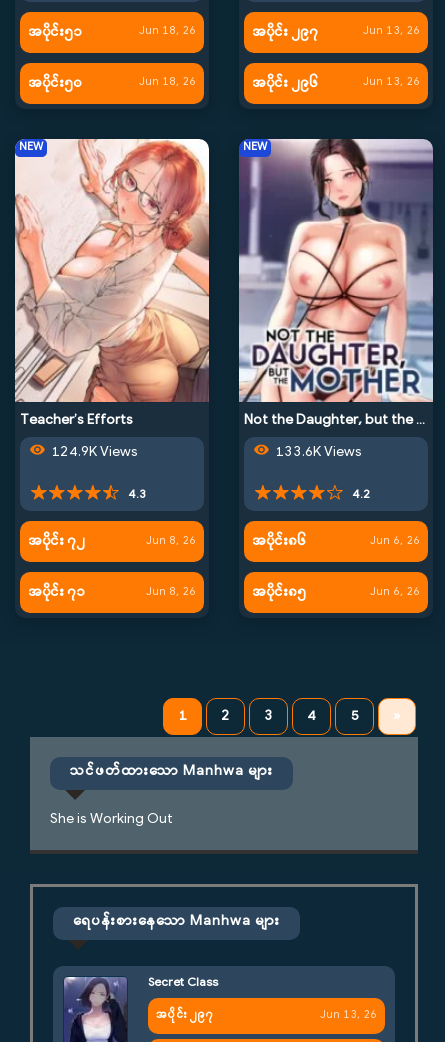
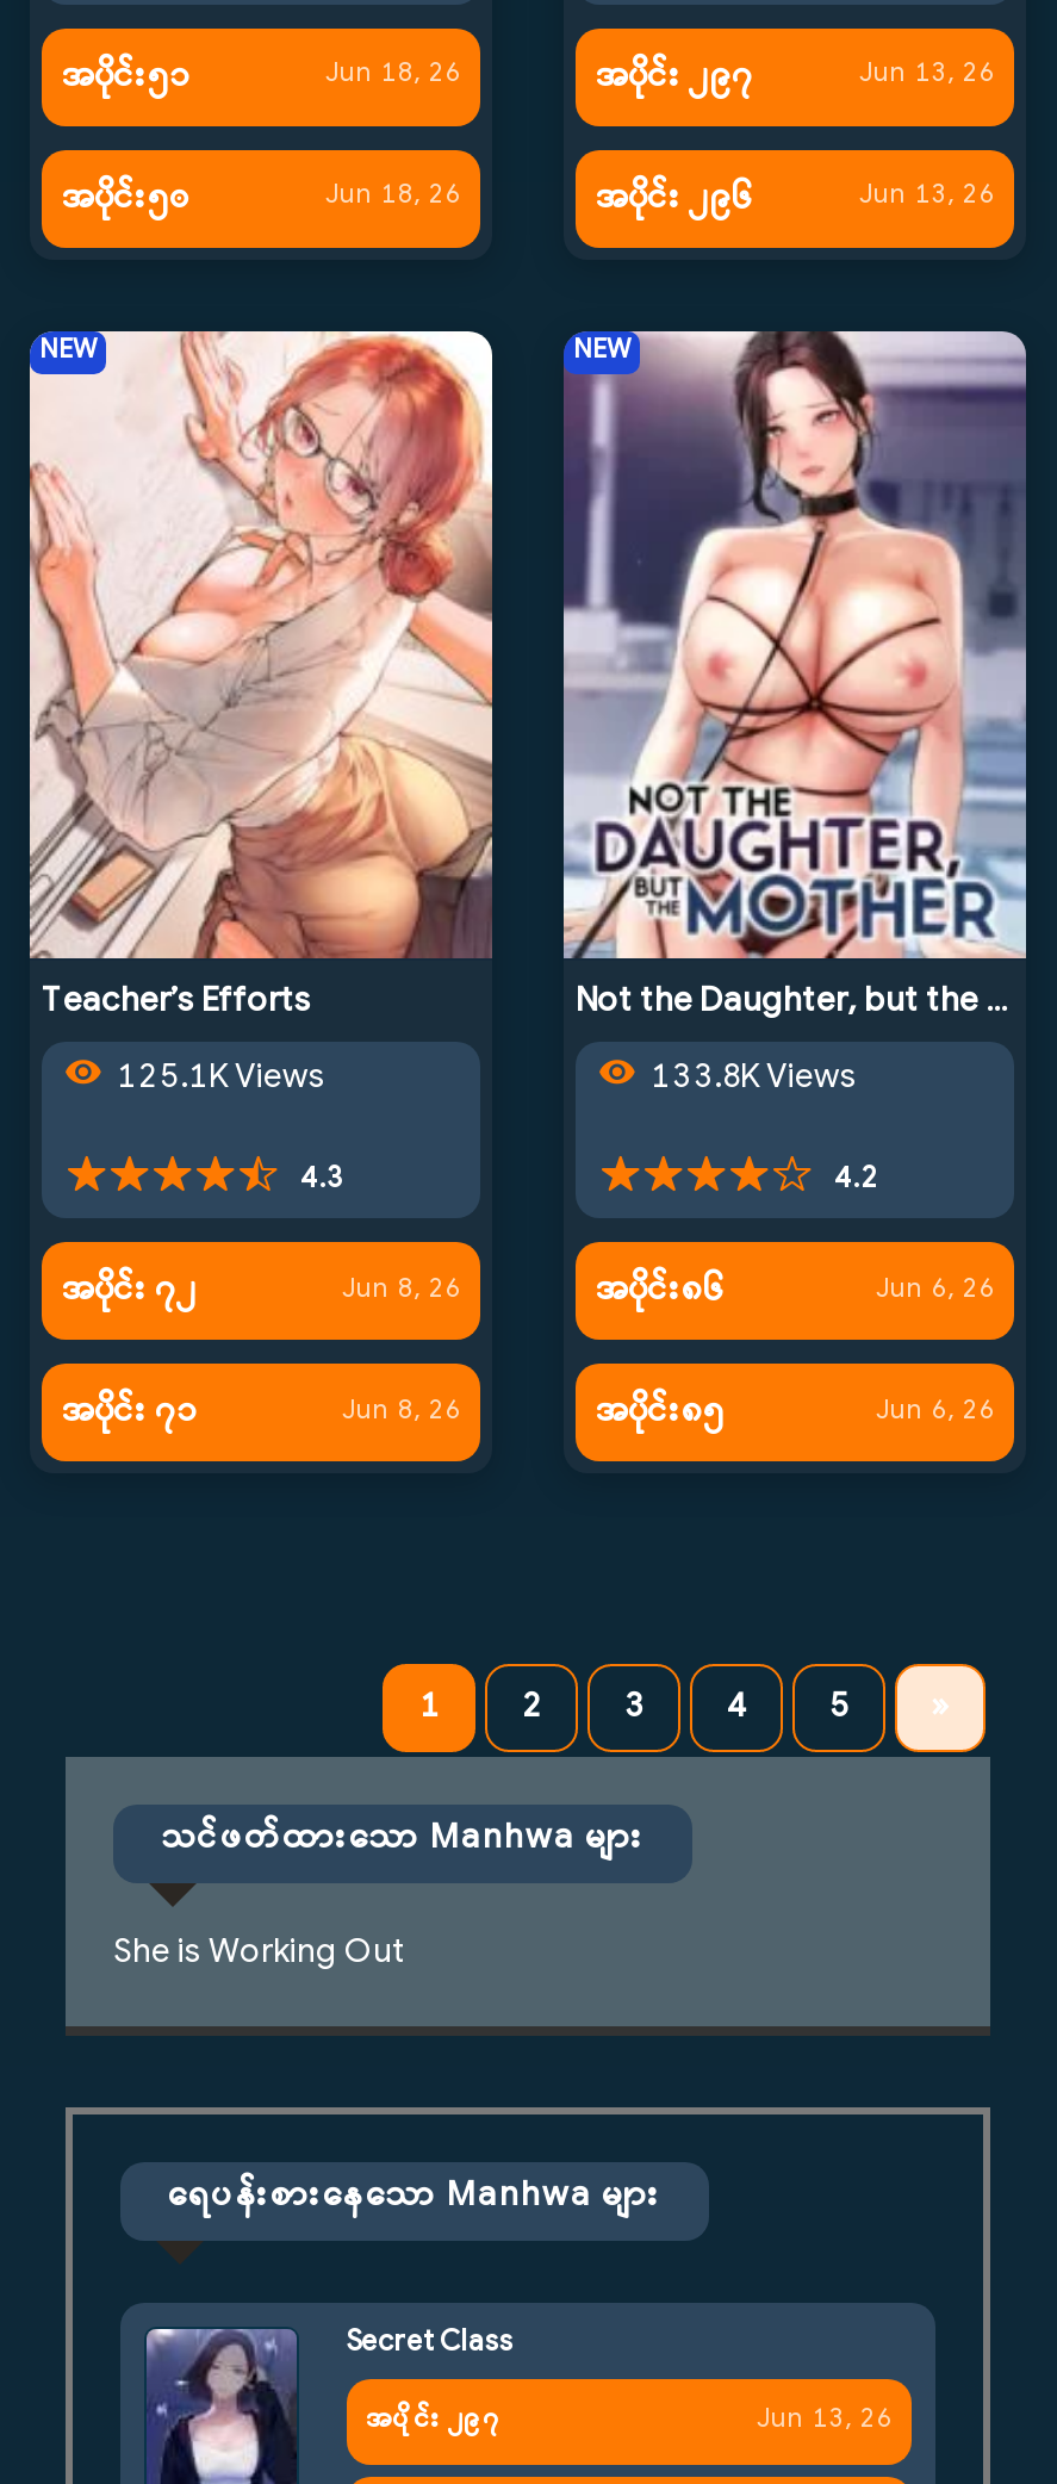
- 124.9K Views
+ 125.1K Views

- 133.6K Views
+ 133.8K Views
